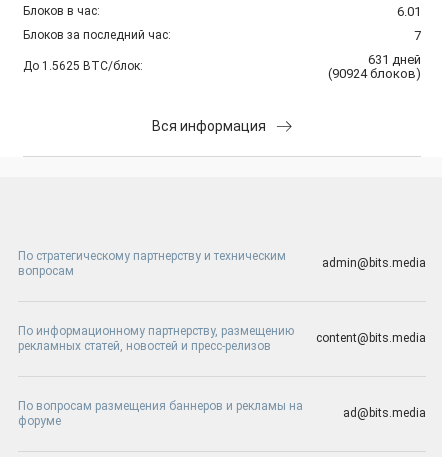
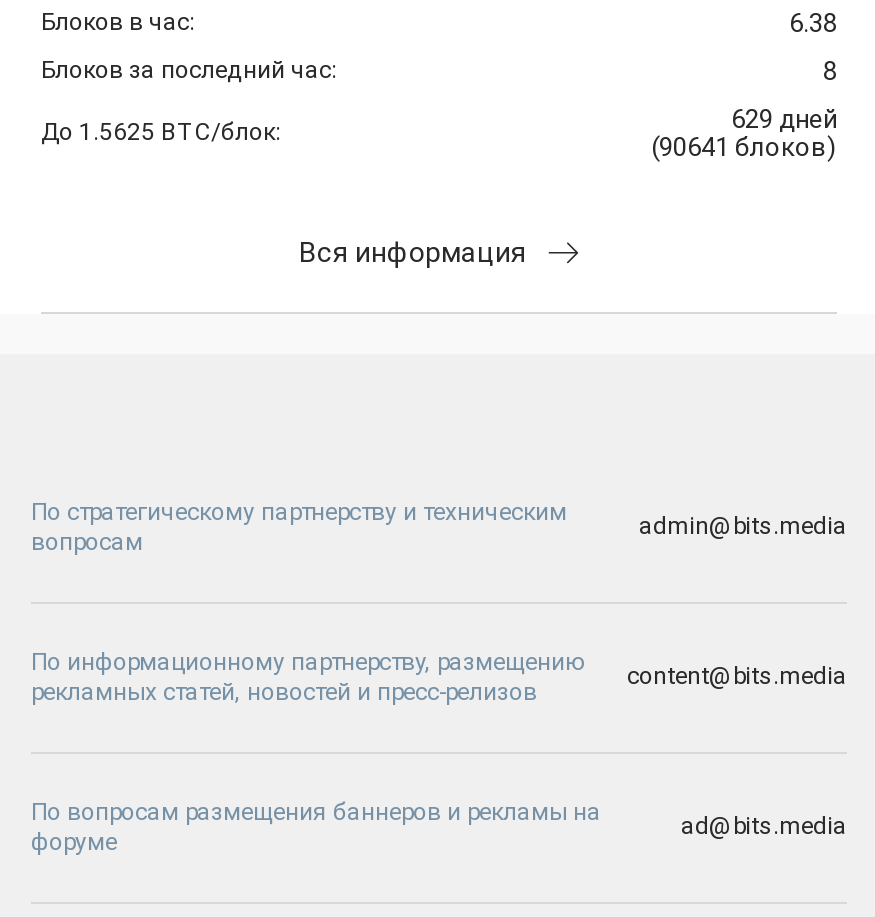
- 6.01
+ 6.38

- 7
+ 8

- 631 дней
+ 629 дней

- (90924 блоков)
+ (90641 блоков)
